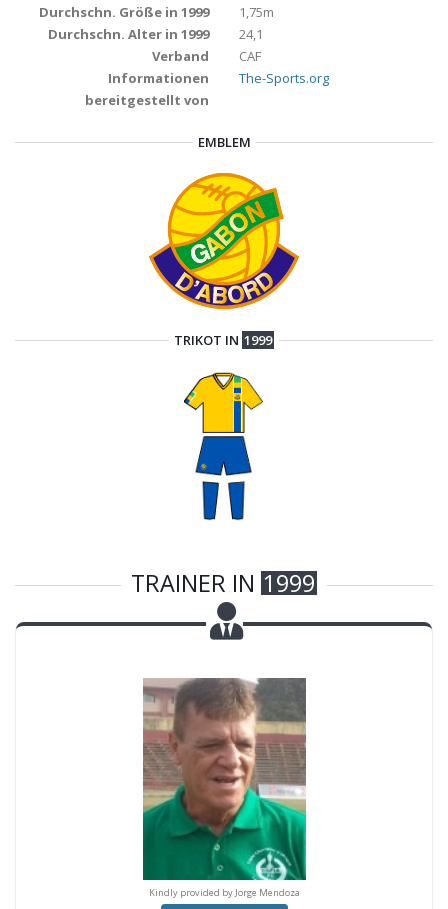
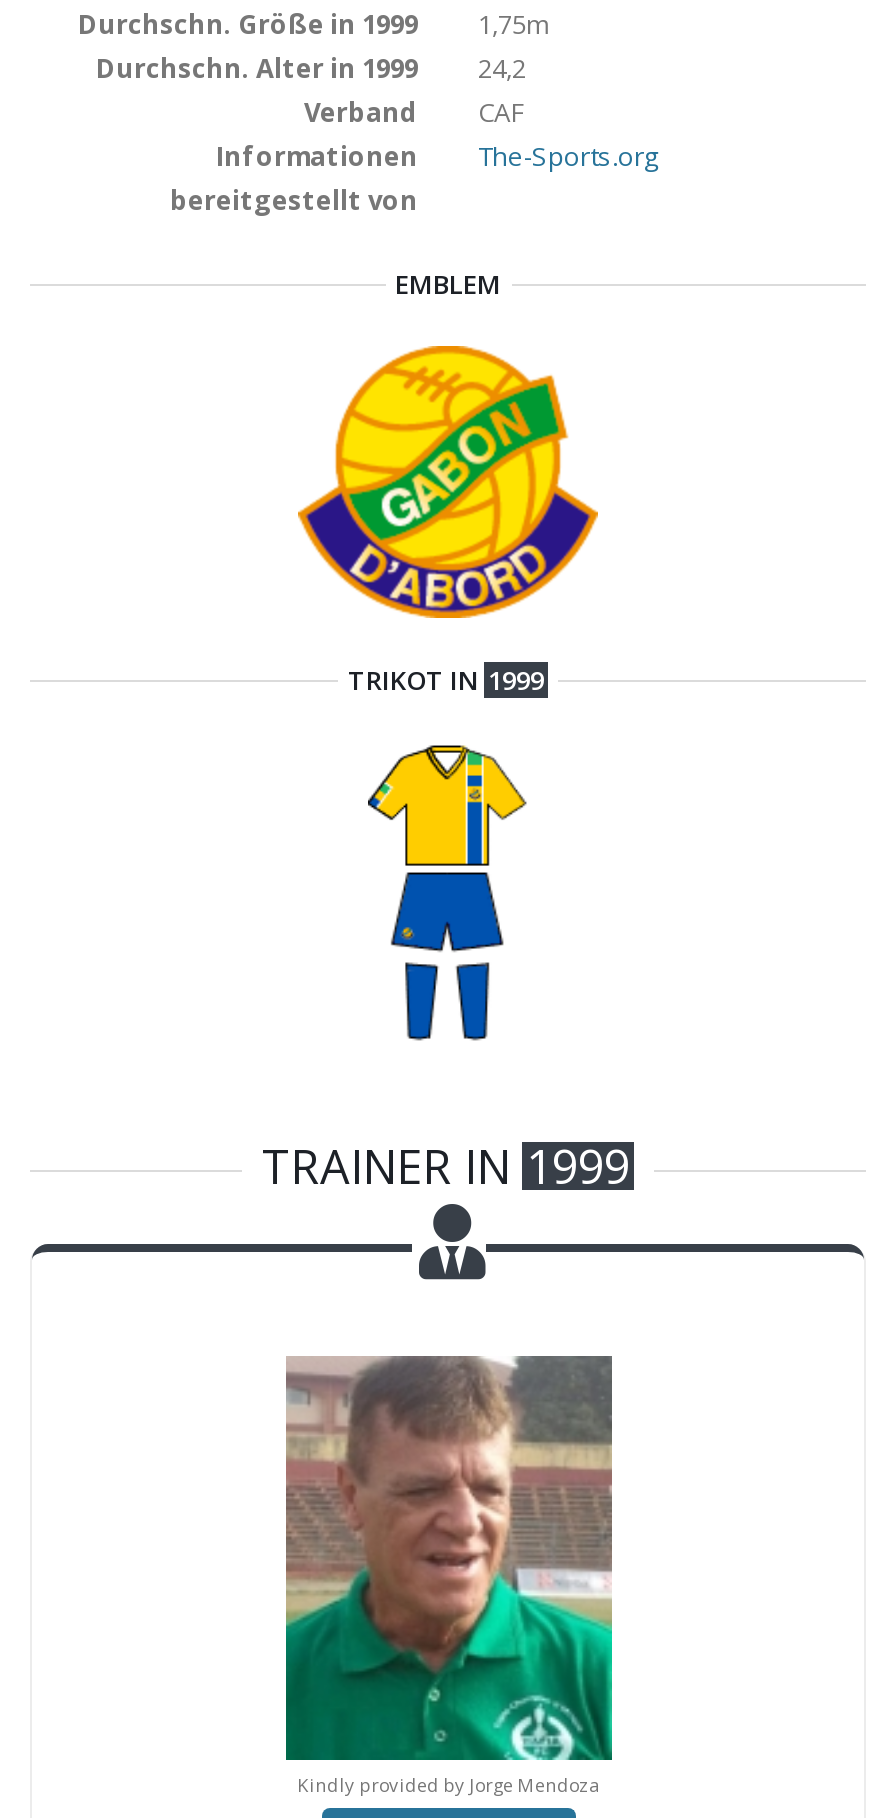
- Durchschn. Alter in 1999 24,1
+ Durchschn. Alter in 1999 24,2
